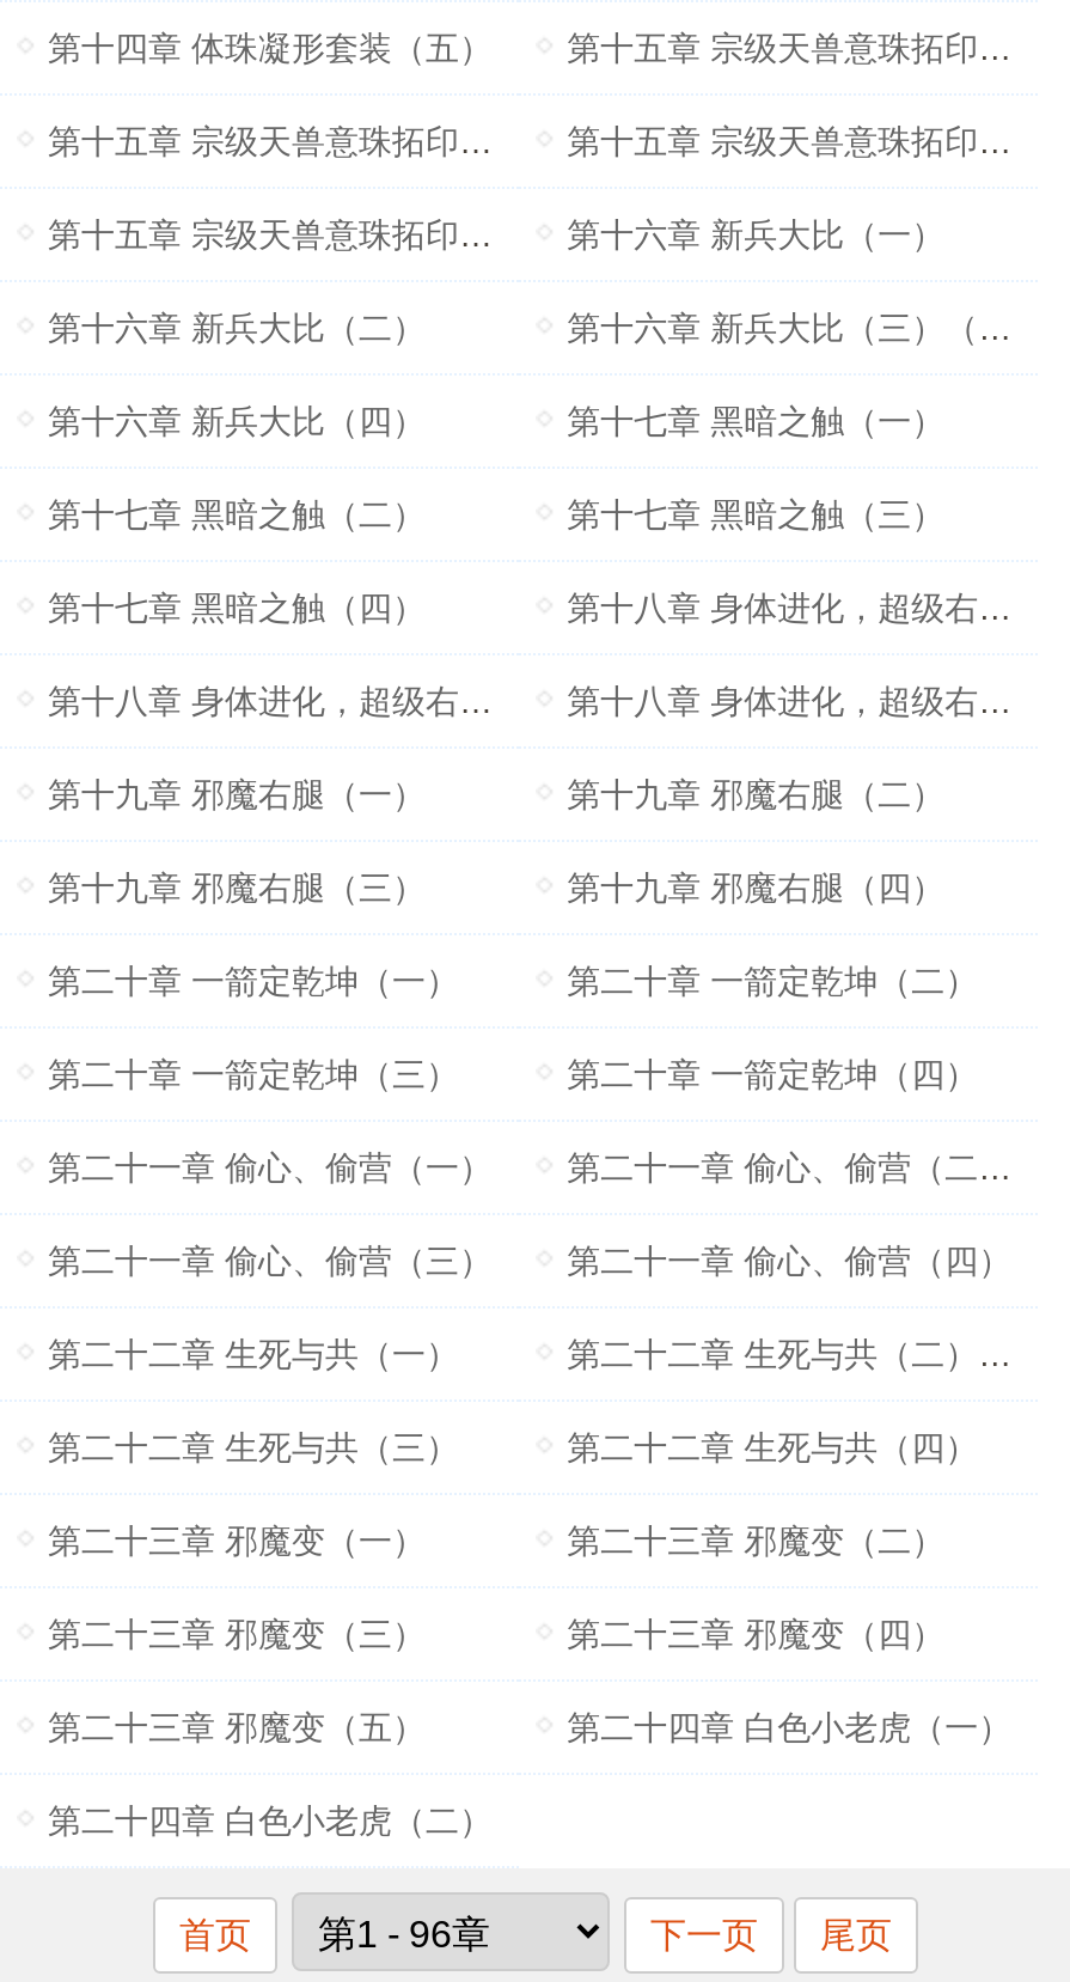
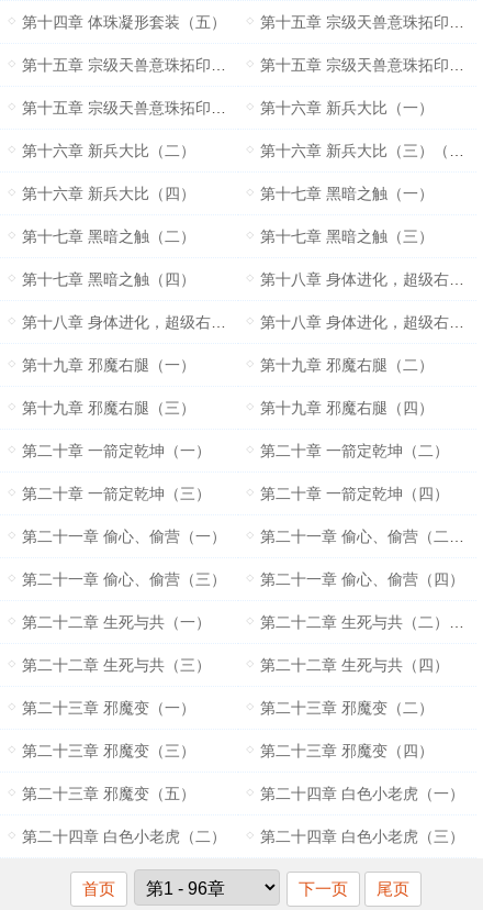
+ 第二十四章 白色小老虎（三）
